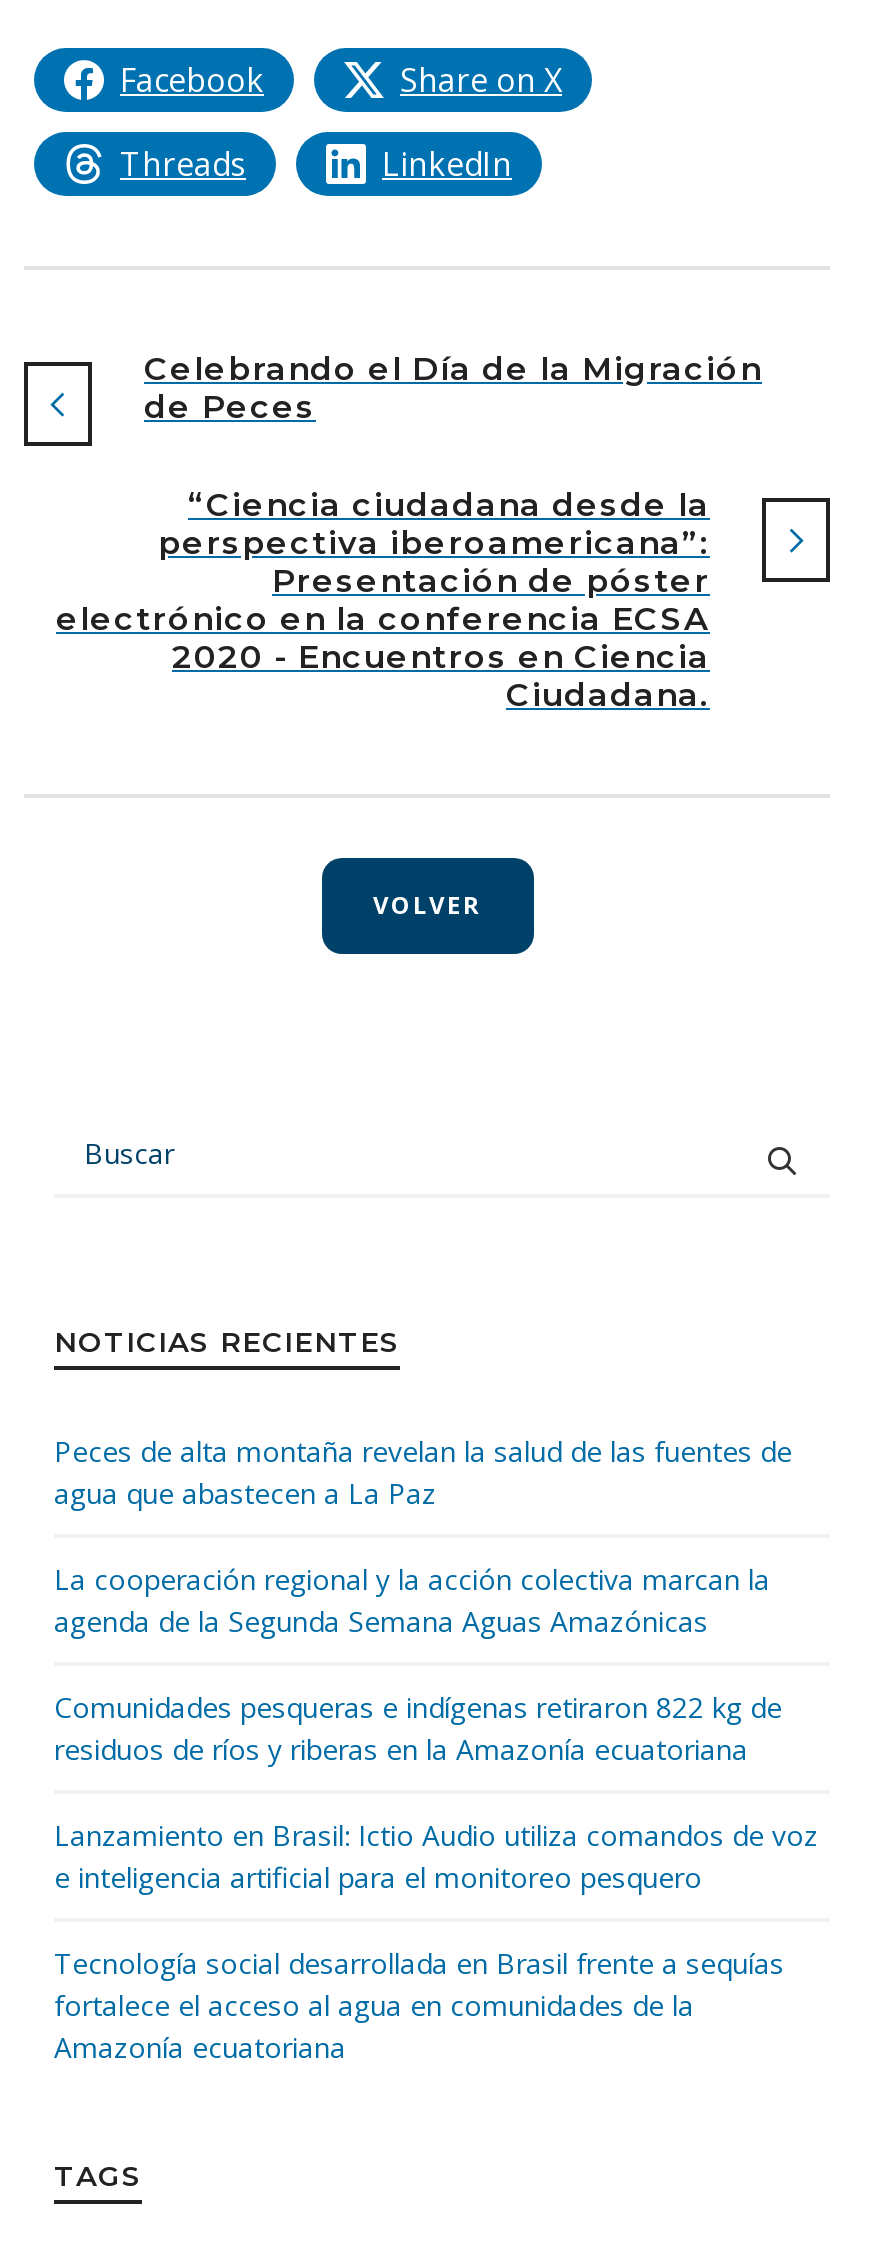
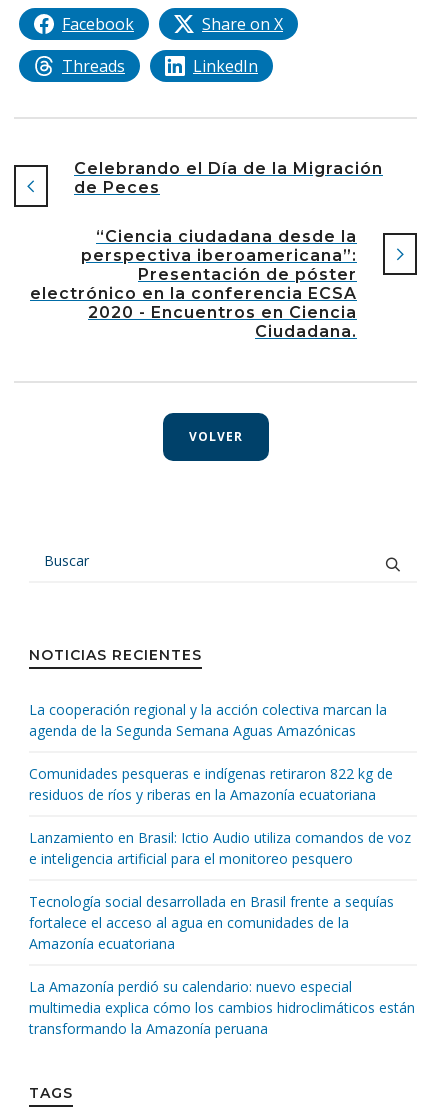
- Peces de alta montaña revelan la salud de las fuentes de
- agua que abastecen a La Paz

moved up: La cooperación regional y la acción colectiva marcan la | agenda de la Segunda Semana Aguas Amazónicas | Comunidades pesqueras e indígenas retiraron 822 kg de | ... | fortalece el acceso al agua en comunidades de la | Amazonía ecuatoriana

+ La Amazonía perdió su calendario: nuevo especial
+ multimedia explica cómo los cambios hidroclimáticos están
+ transformando la Amazonía peruana
